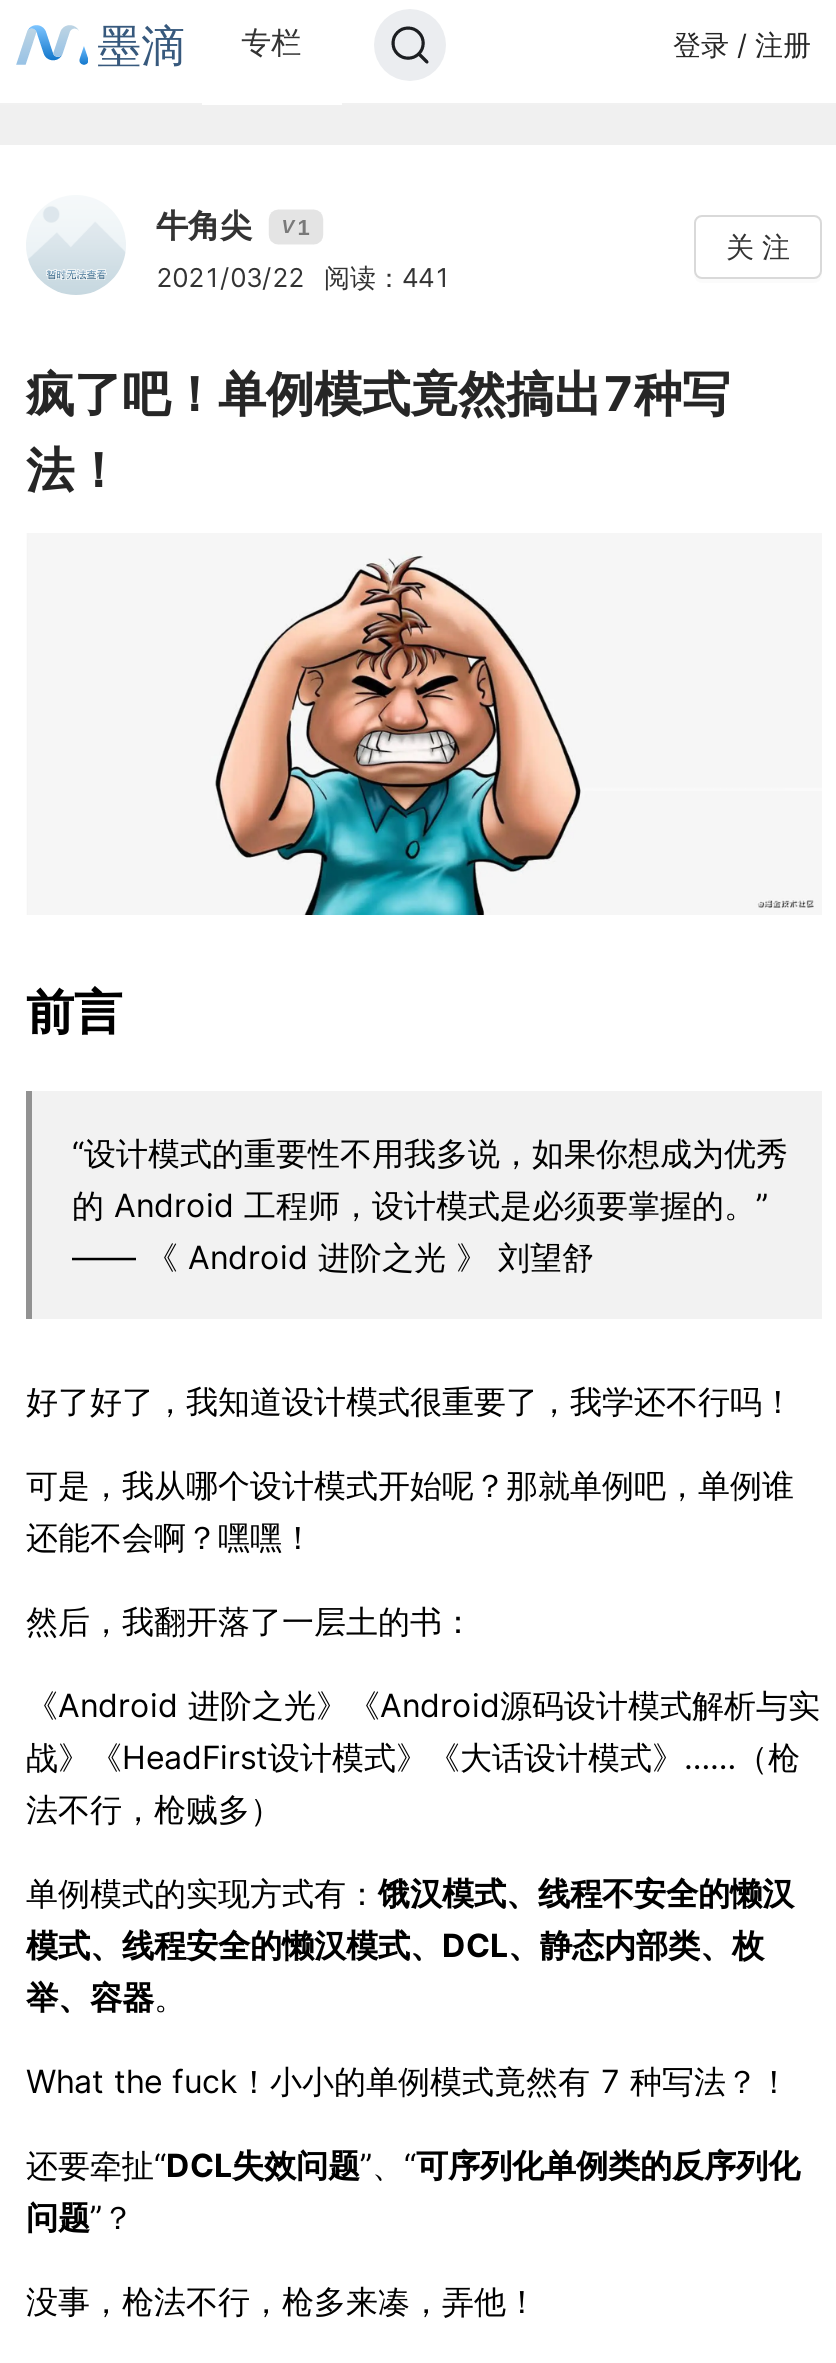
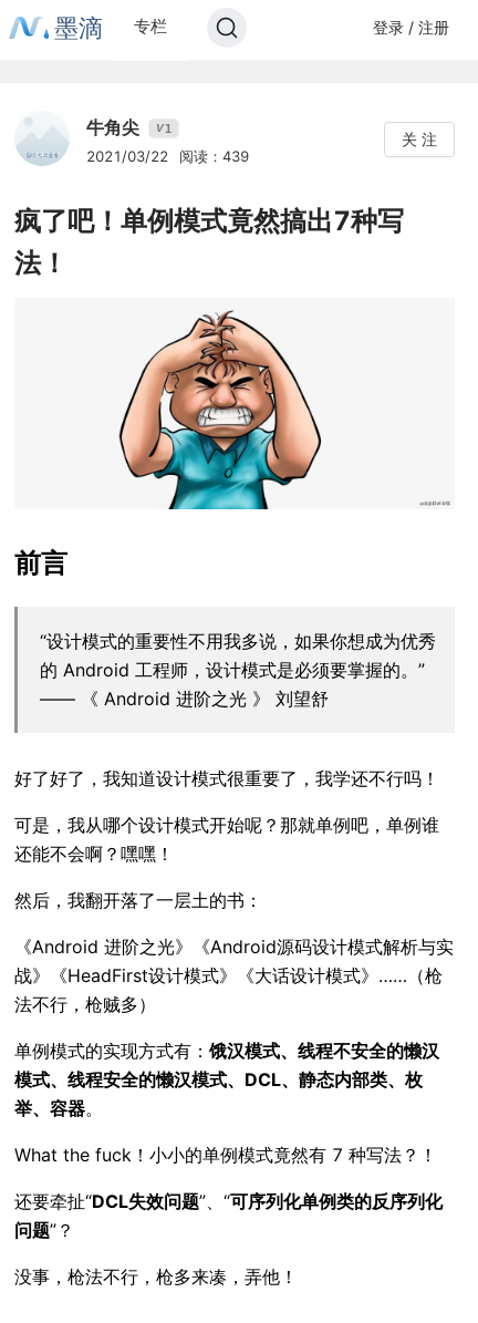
- 2021/03/22 阅读：441
+ 2021/03/22 阅读：439
